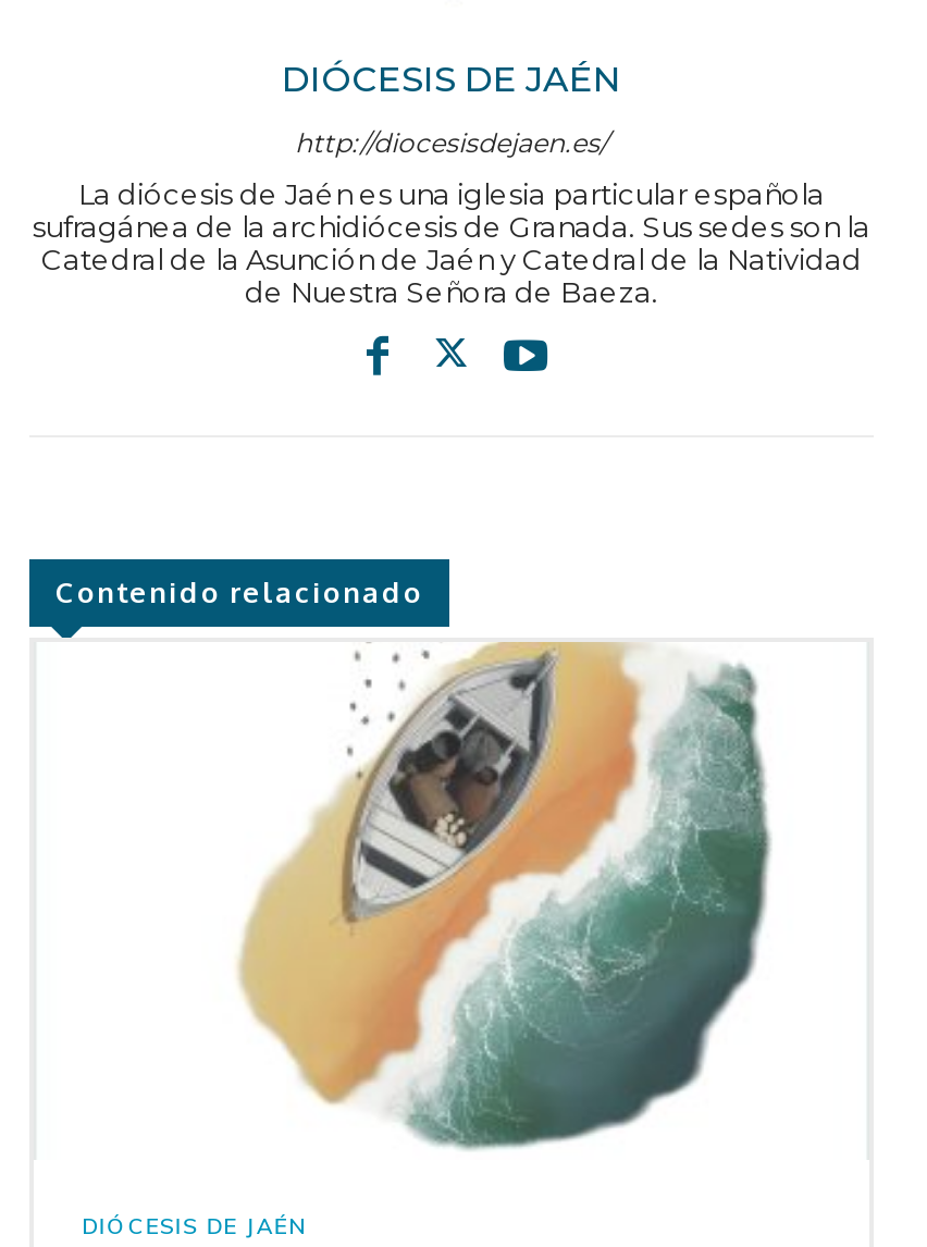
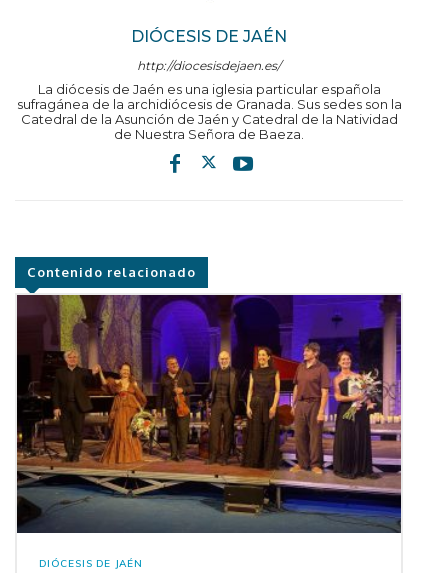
- [image]
+ [image]
